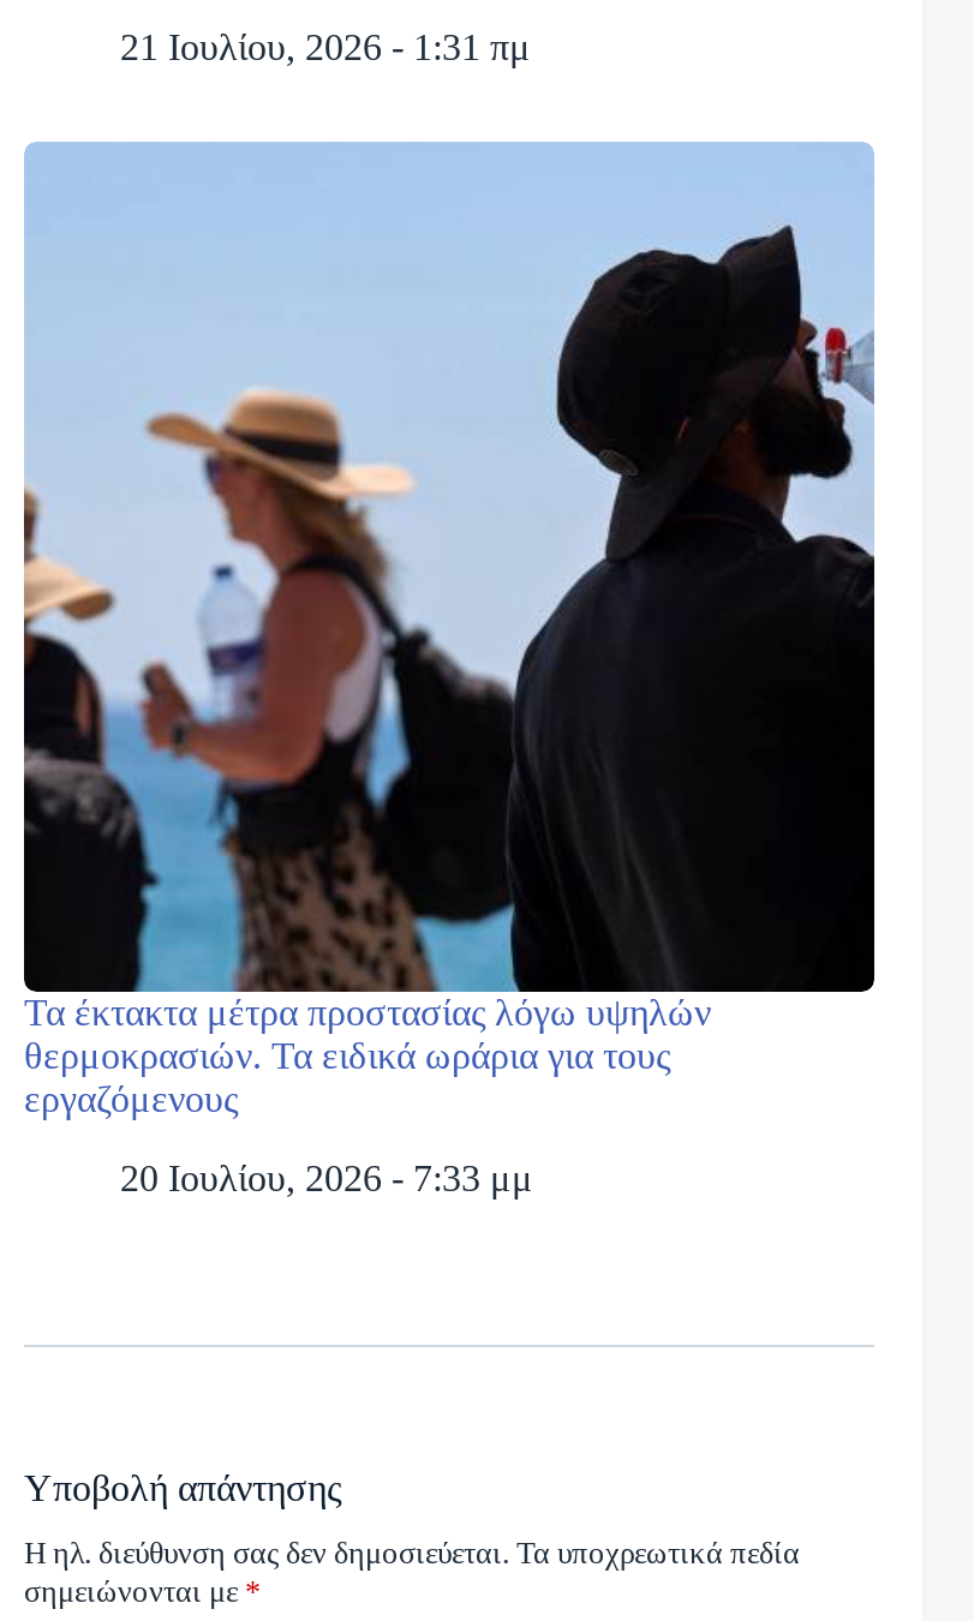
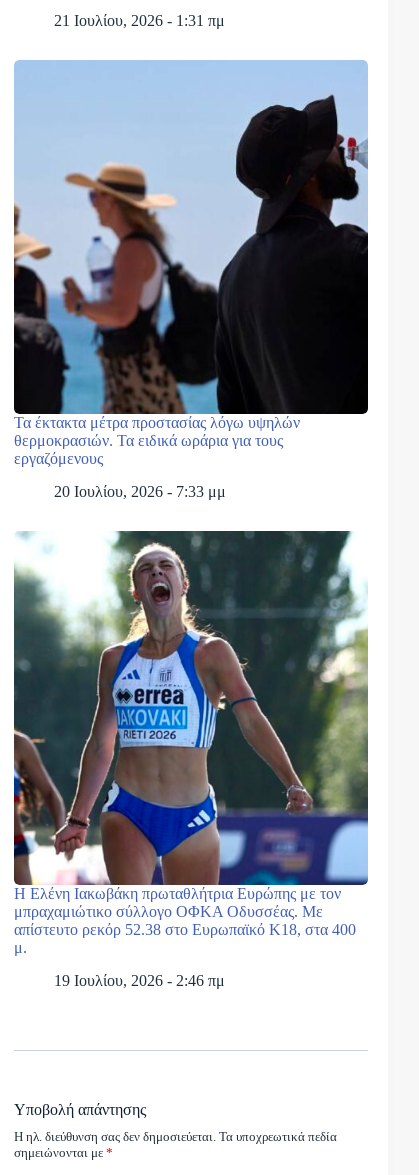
+ [image]
+ Η Ελένη Ιακωβάκη πρωταθλήτρια Ευρώπης με τον
+ μπραχαμιώτικο σύλλογο ΟΦΚΑ Οδυσσέας. Με
+ απίστευτο ρεκόρ 52.38 στο Ευρωπαϊκό Κ18, στα 400
+ μ.
+ 19 Ιουλίου, 2026 - 2:46 πμ
